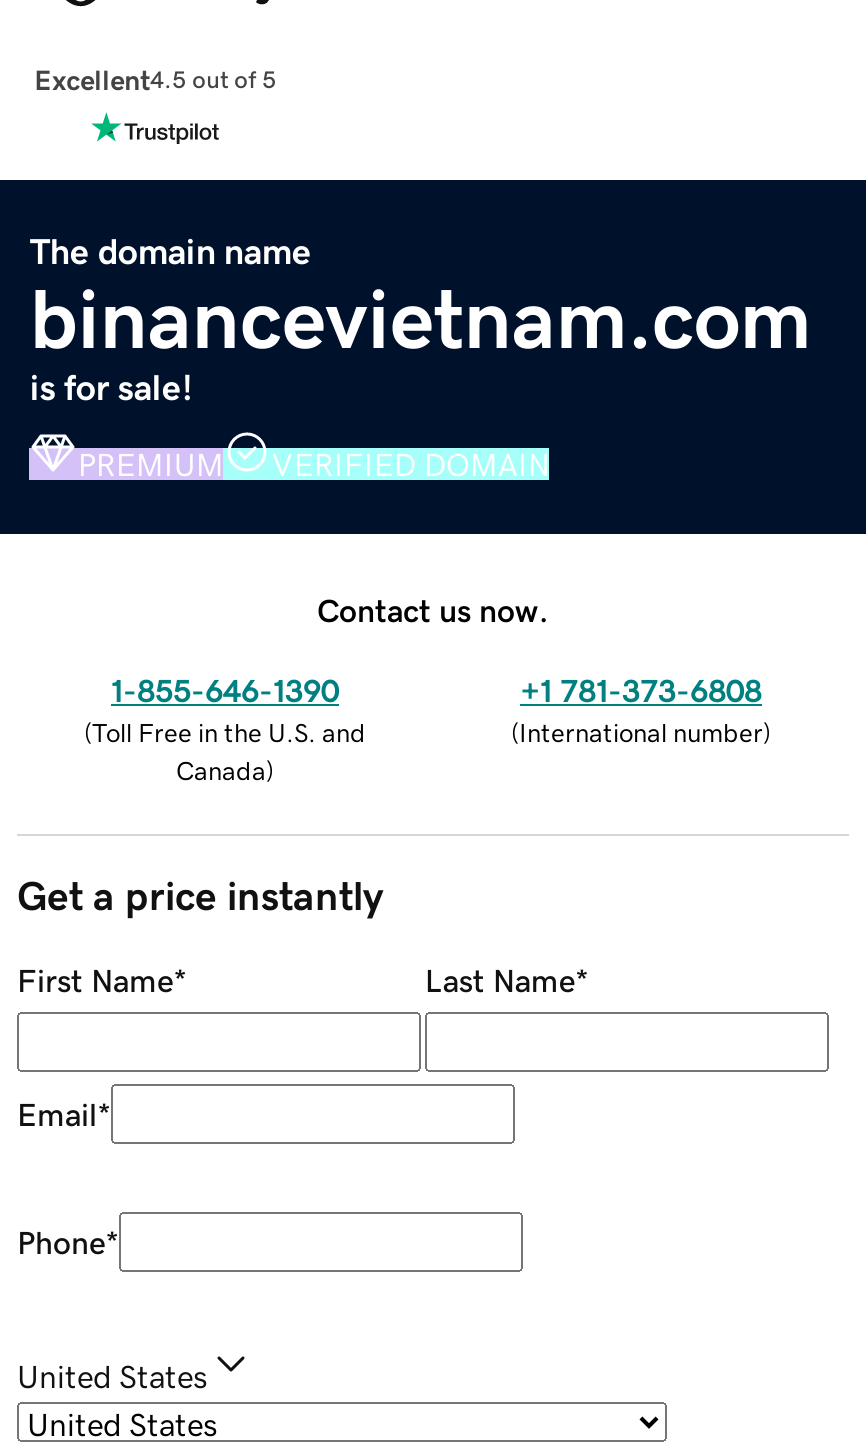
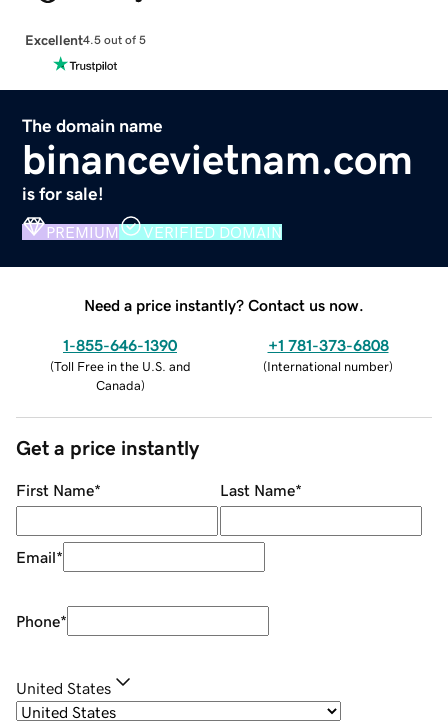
- Contact us now.
+ Need a price instantly? Contact us now.
